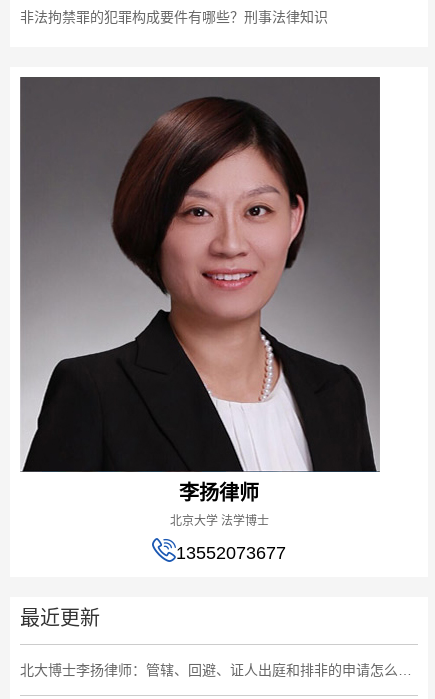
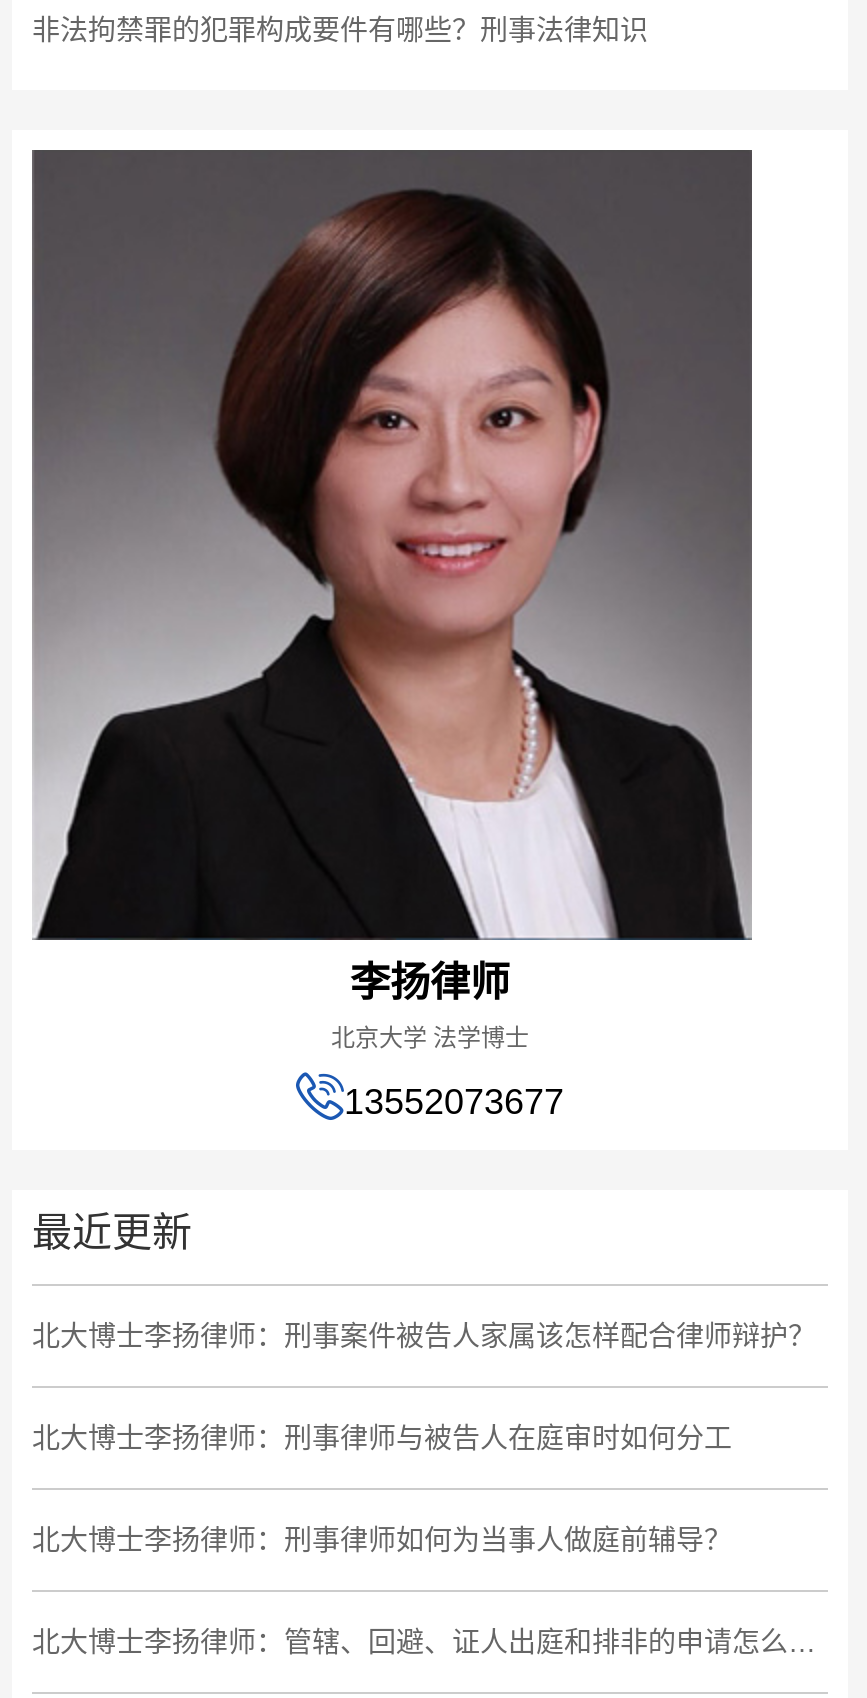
+ 北大博士李扬律师：刑事案件被告人家属该怎样配合律师辩护？
+ 北大博士李扬律师：刑事律师与被告人在庭审时如何分工
+ 北大博士李扬律师：刑事律师如何为当事人做庭前辅导？
